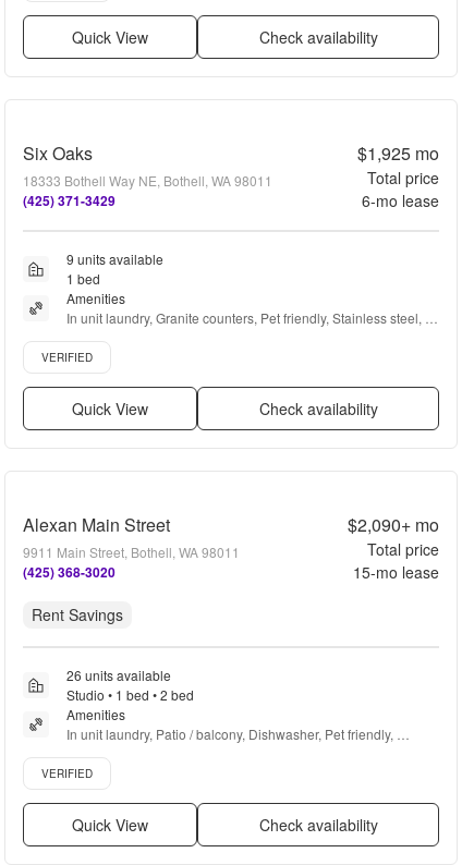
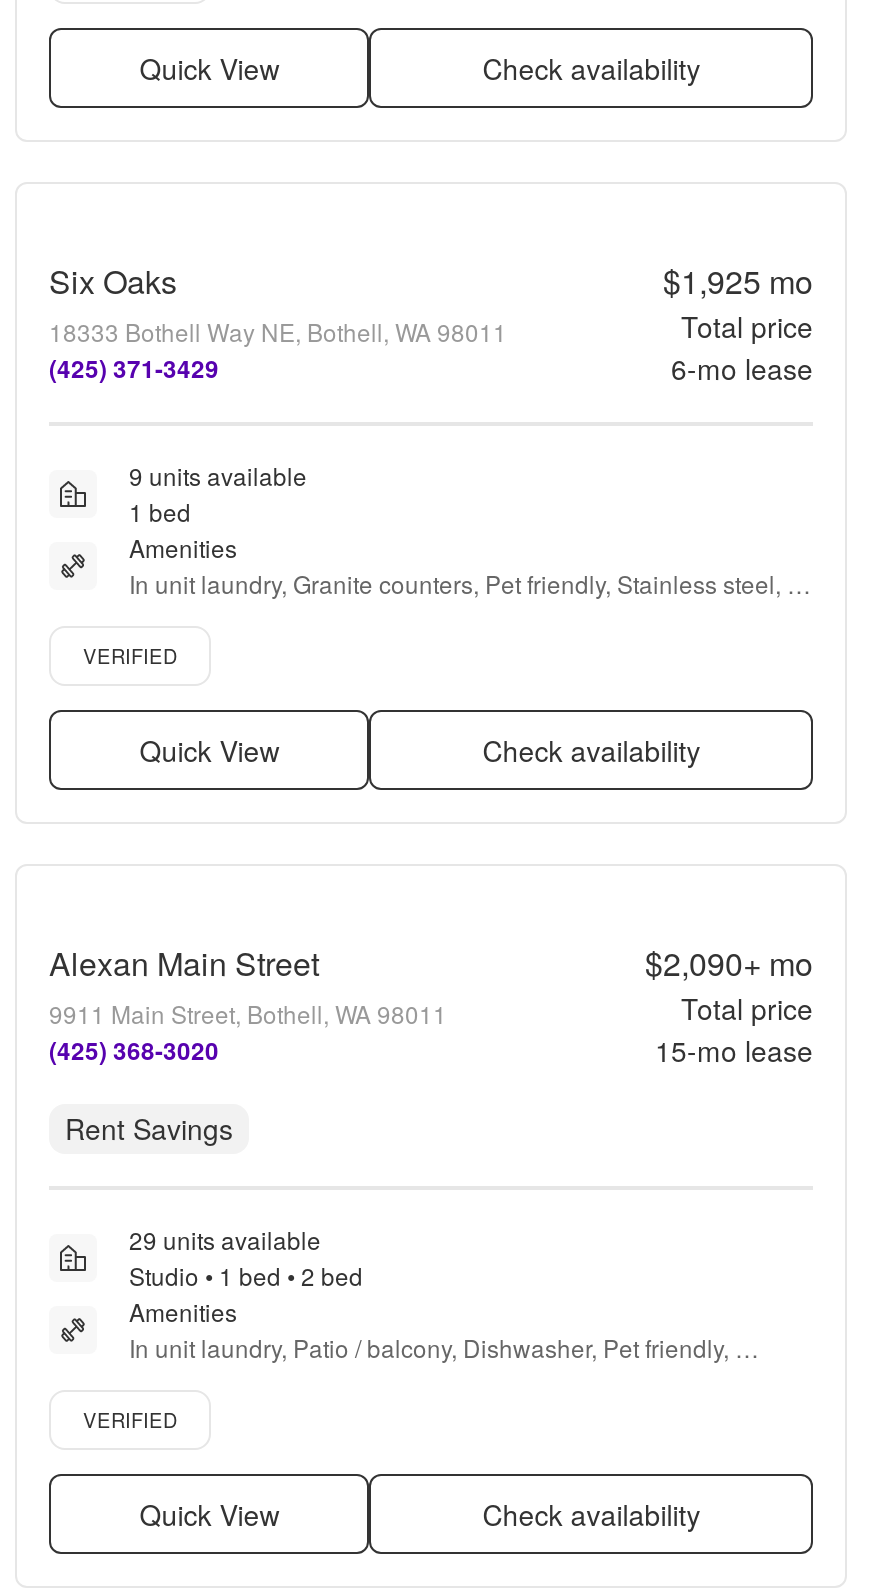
- 26 units available
+ 29 units available
